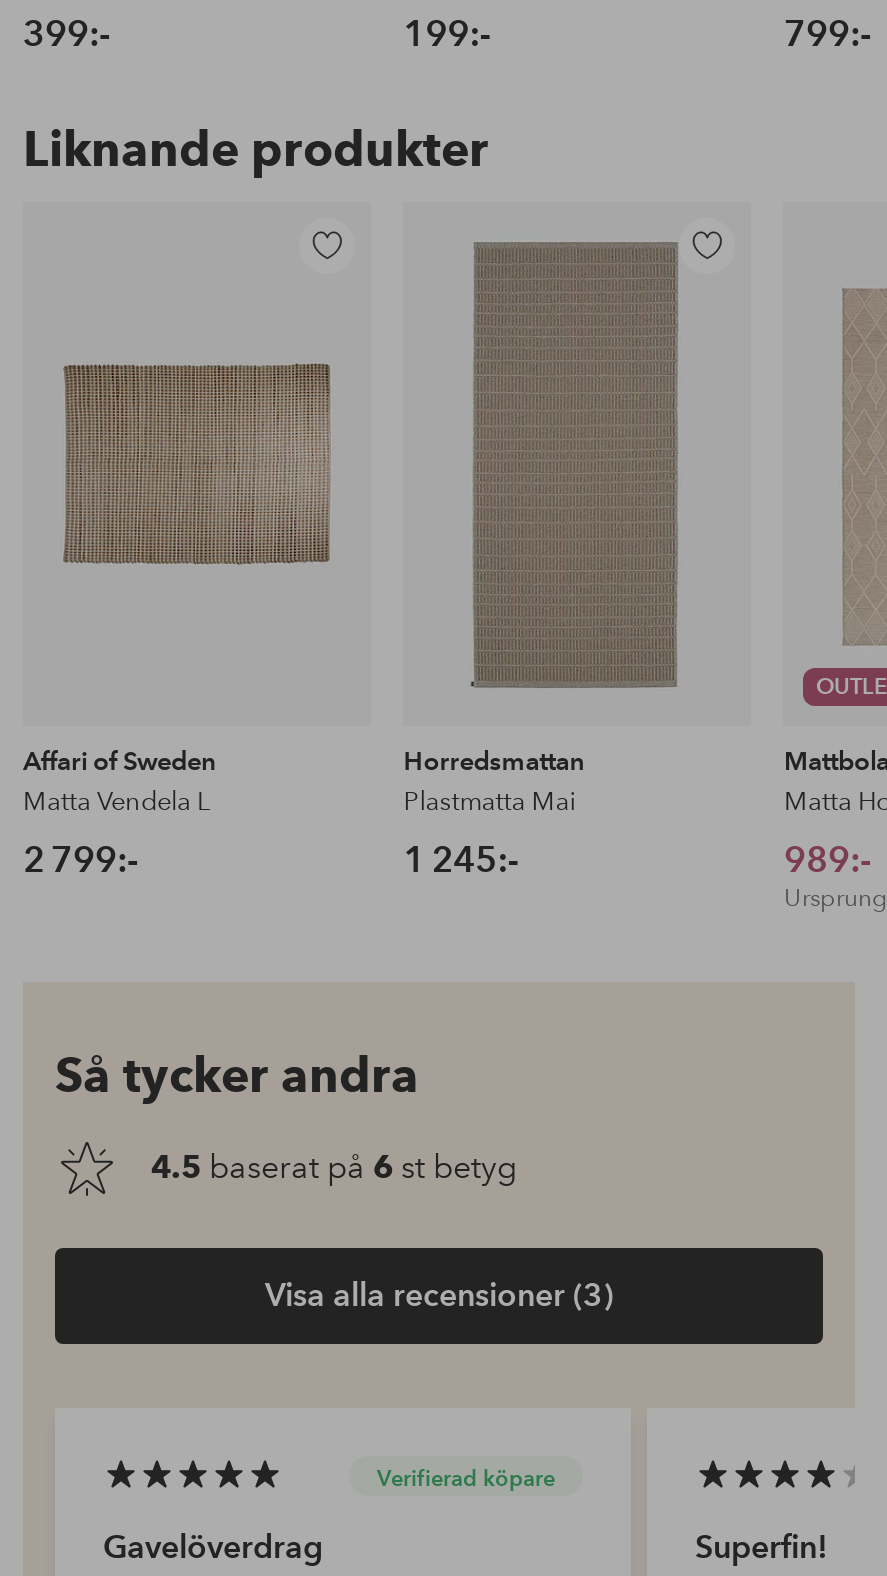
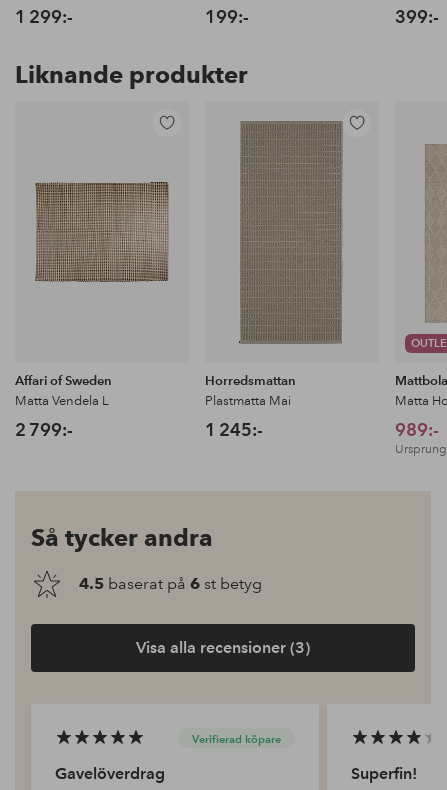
- 399:-
+ 1 299:-

- 799:-
+ 399:-
